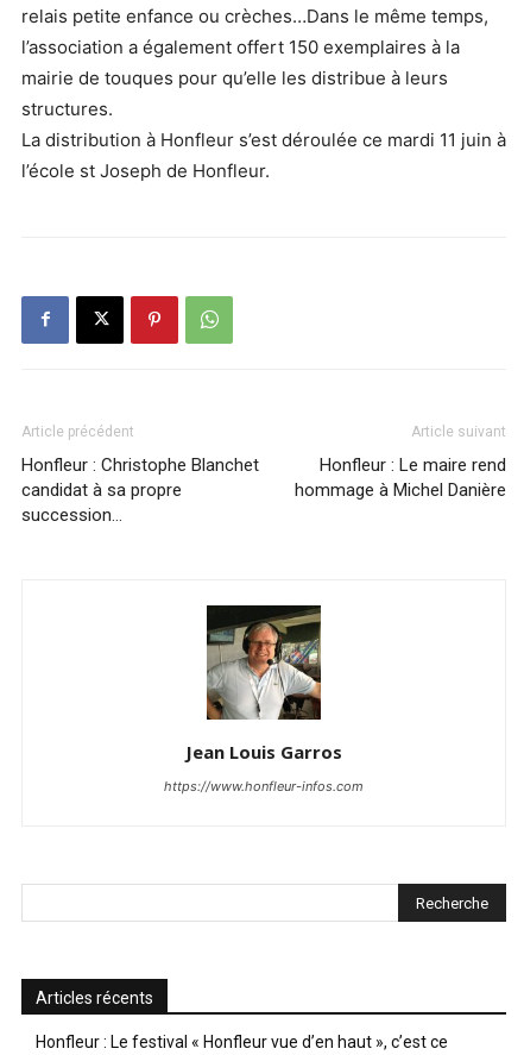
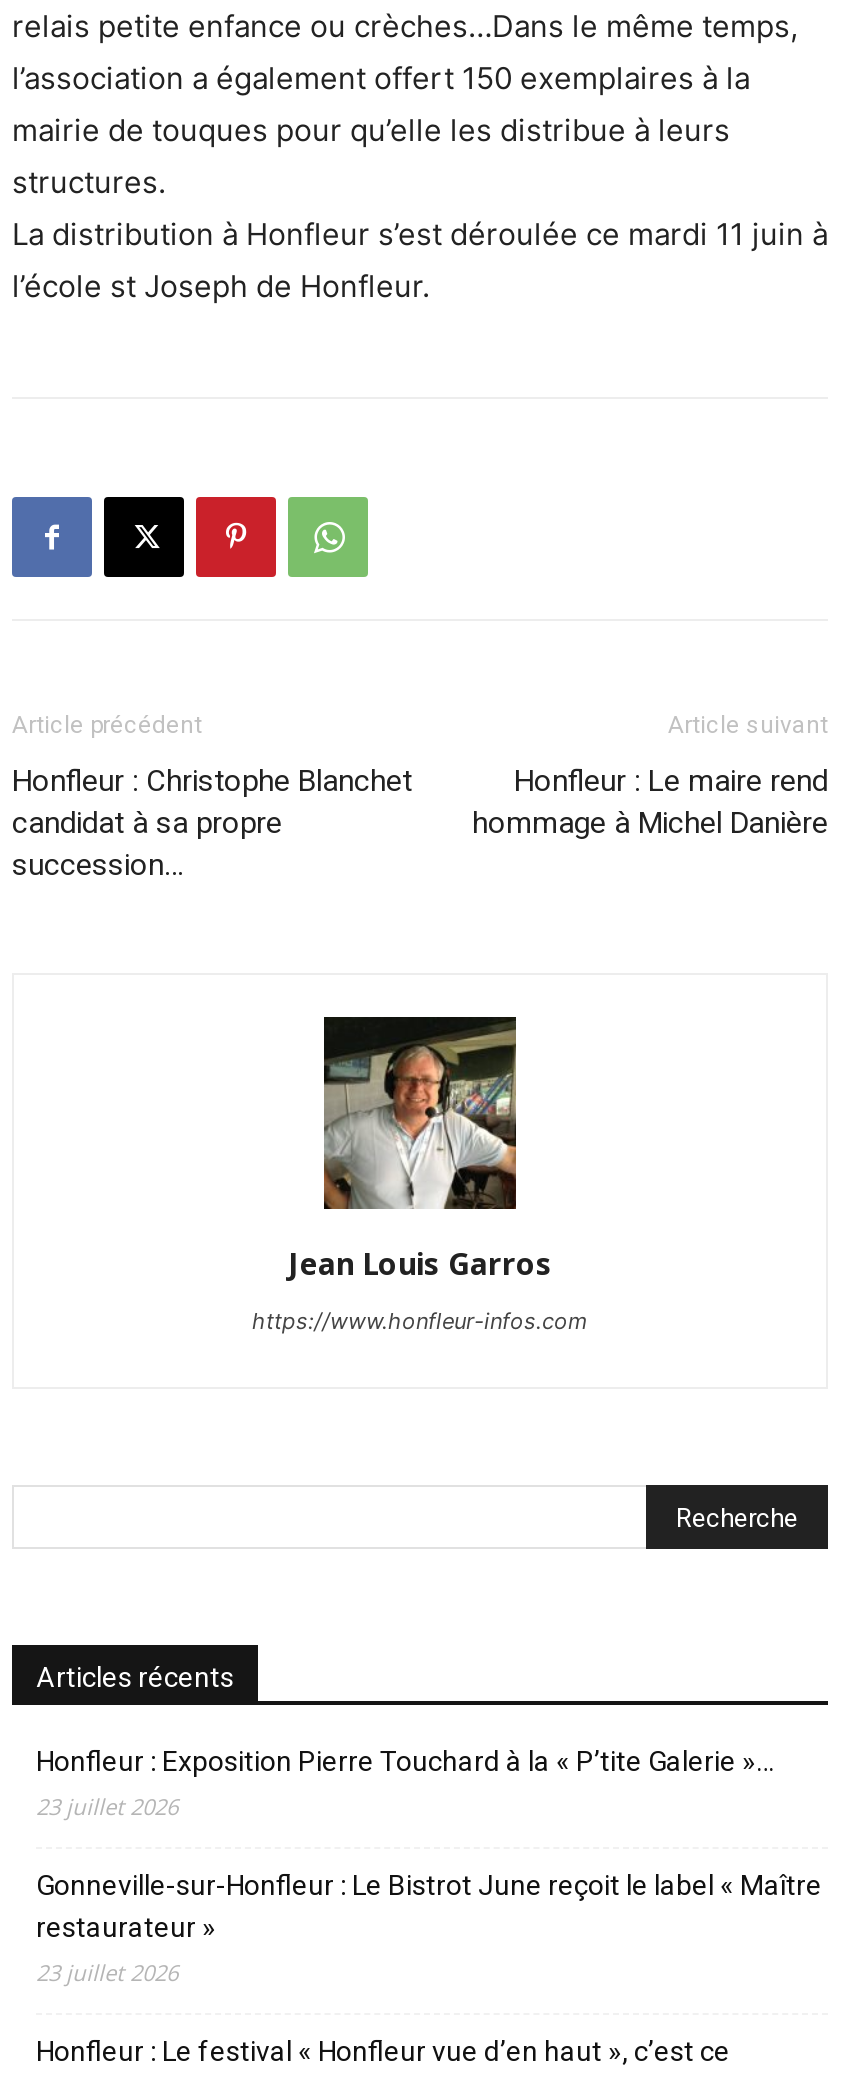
+ Honfleur : Exposition Pierre Touchard à la « P’tite Galerie »…
+ 23 juillet 2026
+ Gonneville-sur-Honfleur : Le Bistrot June reçoit le label « Maître
+ restaurateur »
+ 23 juillet 2026
